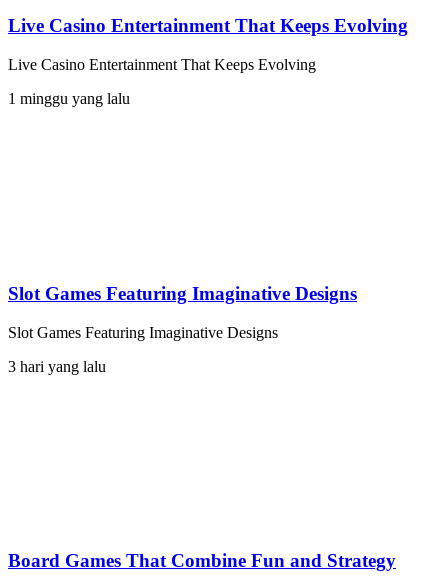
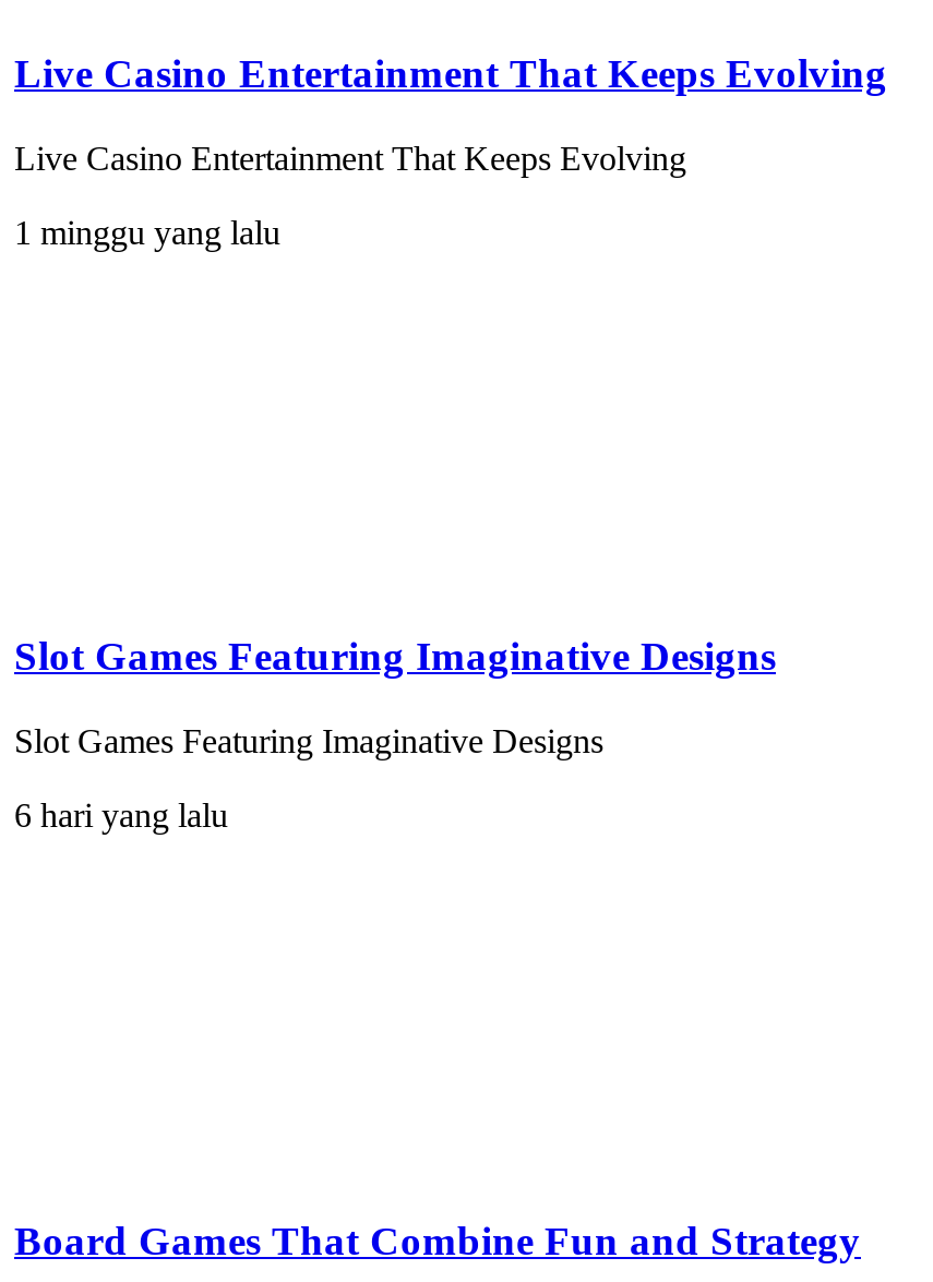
- 3 hari yang lalu
+ 6 hari yang lalu
